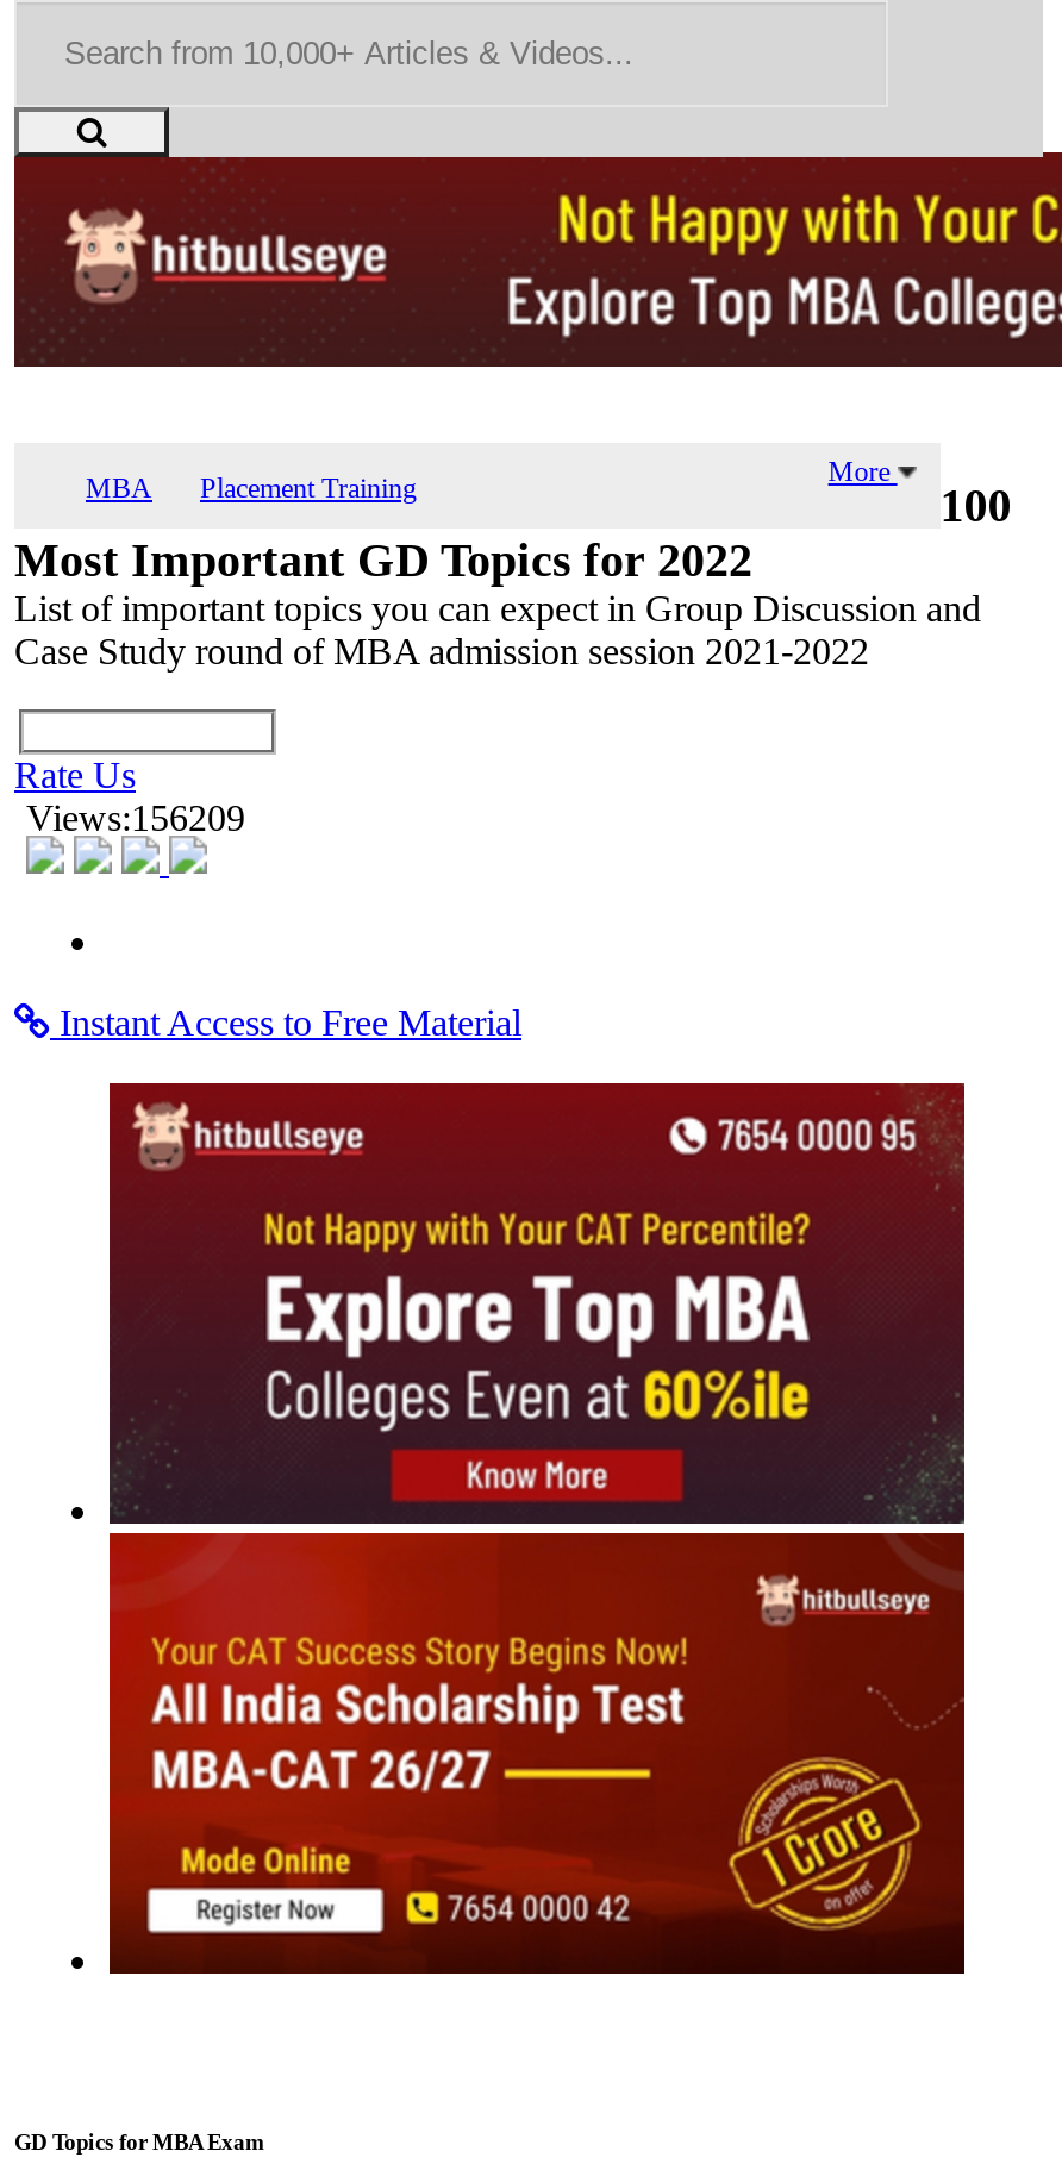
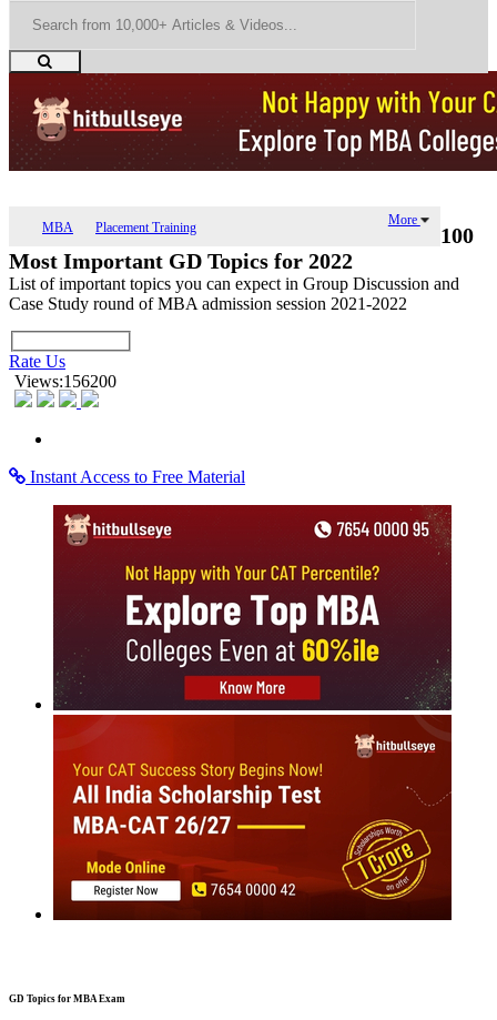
- Views:156209
+ Views:156200
